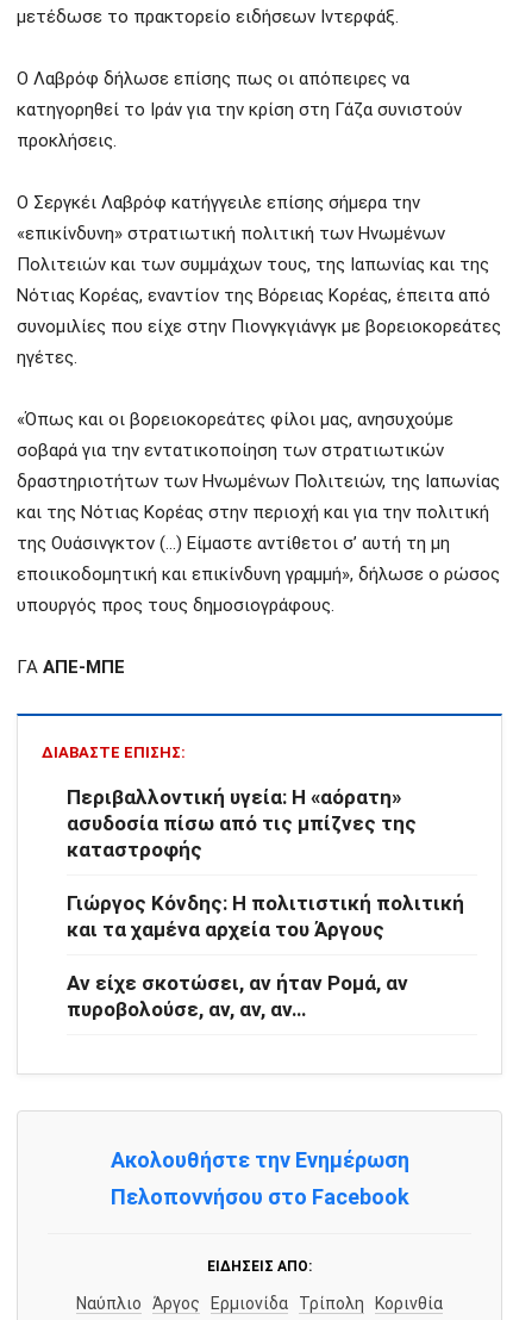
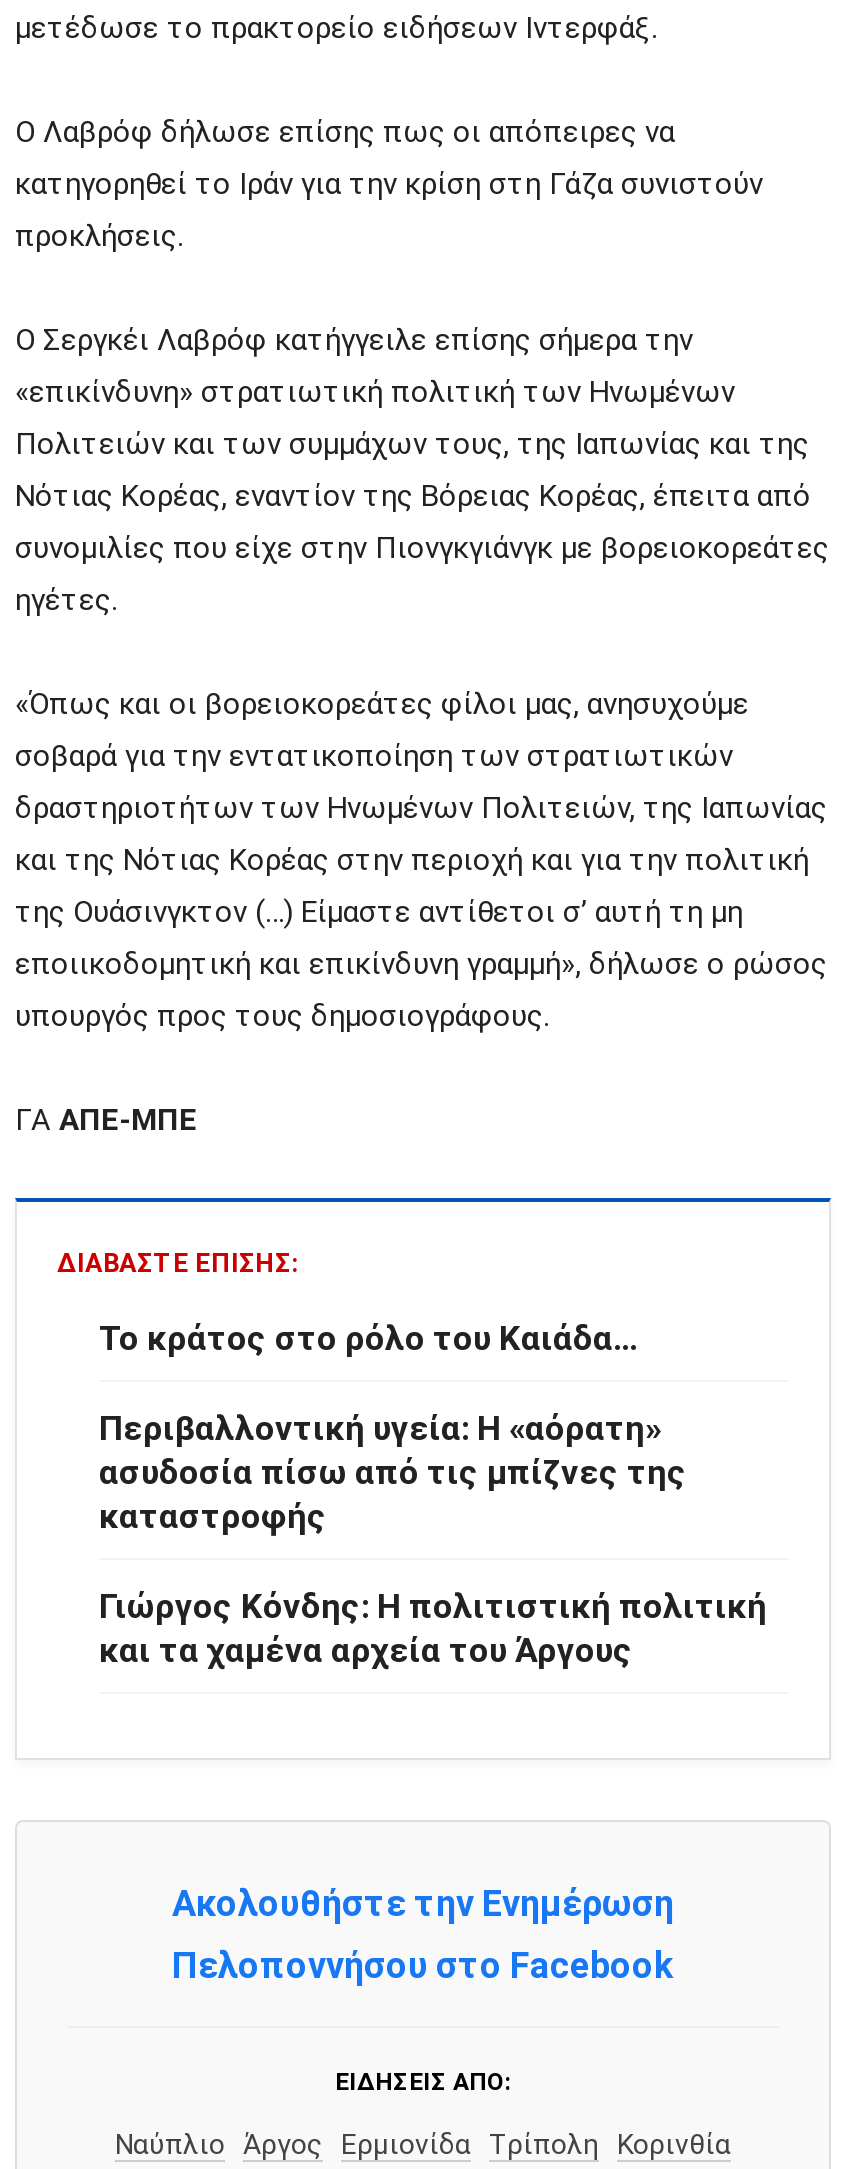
+ Το κράτος στο ρόλο του Καιάδα…

moved down: Περιβαλλοντική υγεία: Η «αόρατη» | ασυδοσία πίσω από τις μπίζνες της | καταστροφής | Γιώργος Κόνδης: Η πολιτιστική πολιτική | και τα χαμένα αρχεία του Άργους

- Αν είχε σκοτώσει, αν ήταν Ρομά, αν
- πυροβολούσε, αν, αν, αν…
